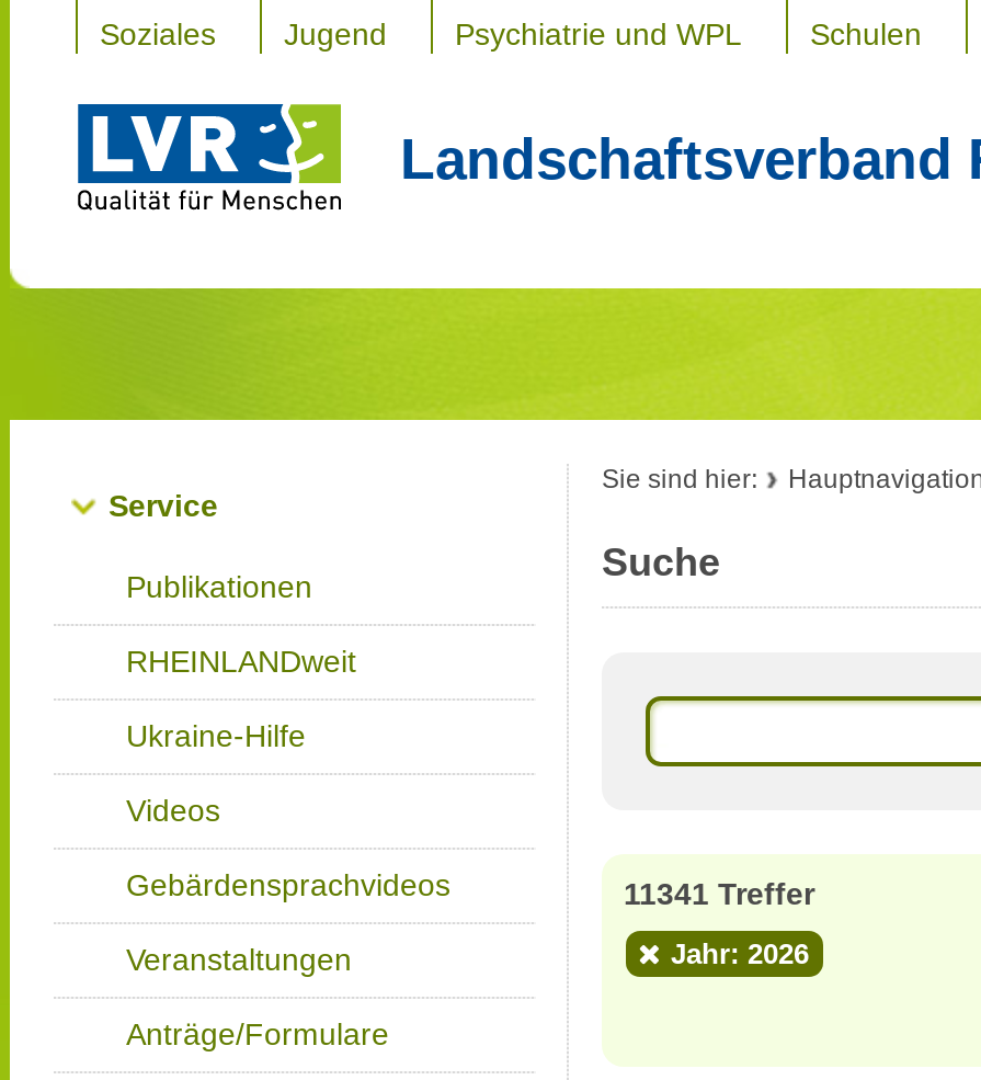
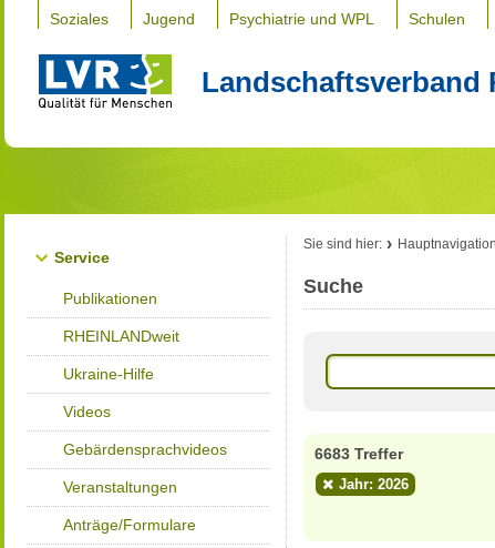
- 11341 Treffer
+ 6683 Treffer
